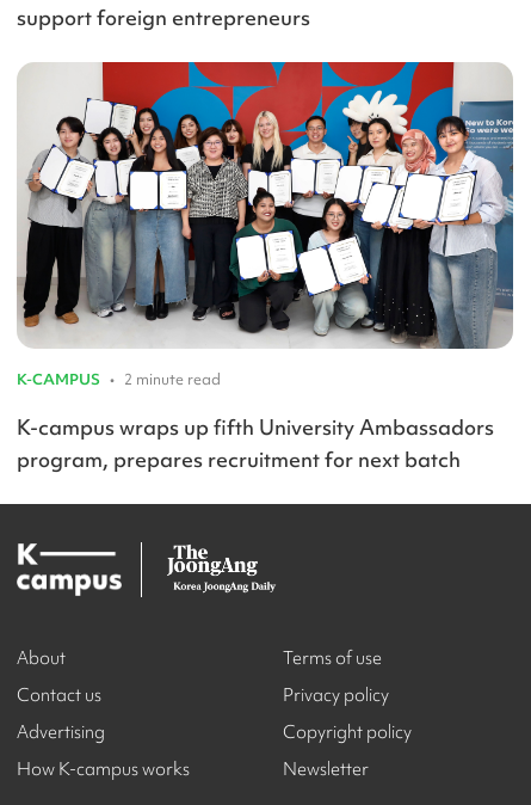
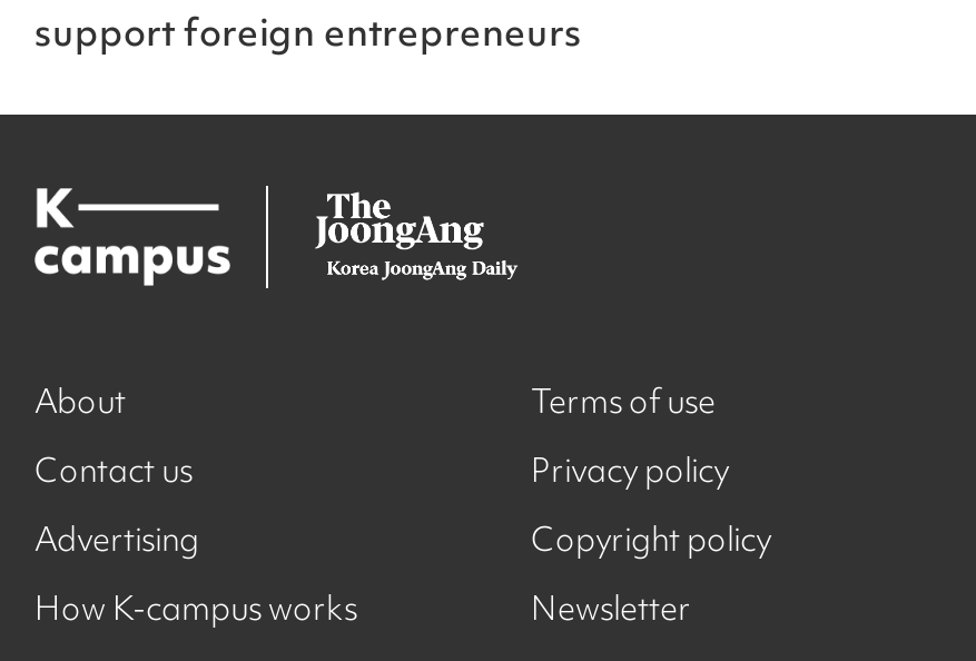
- [image]
- K-CAMPUS • 2 minute read
- K-campus wraps up fifth University Ambassadors
- program, prepares recruitment for next batch
